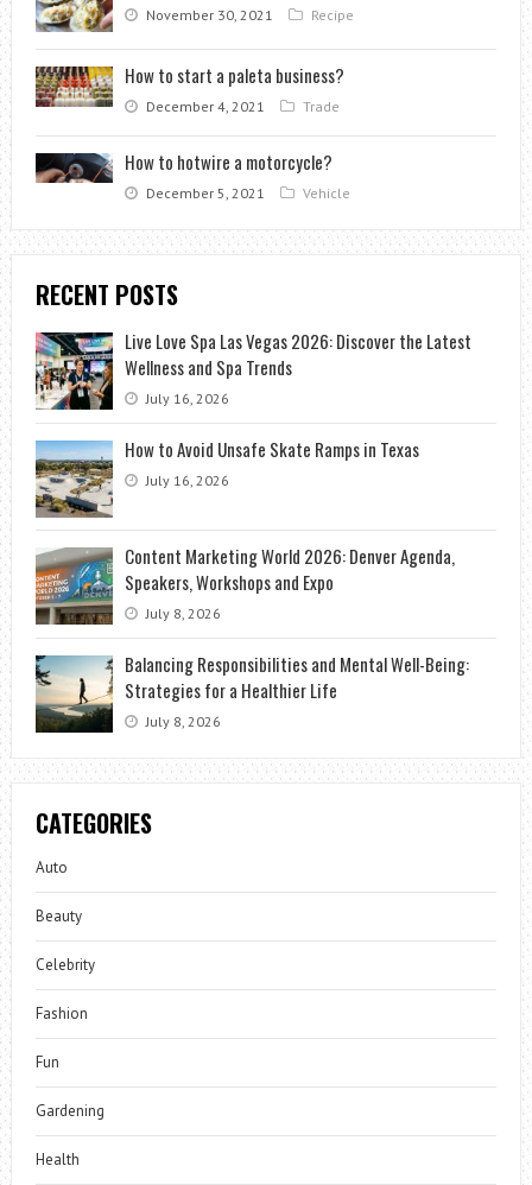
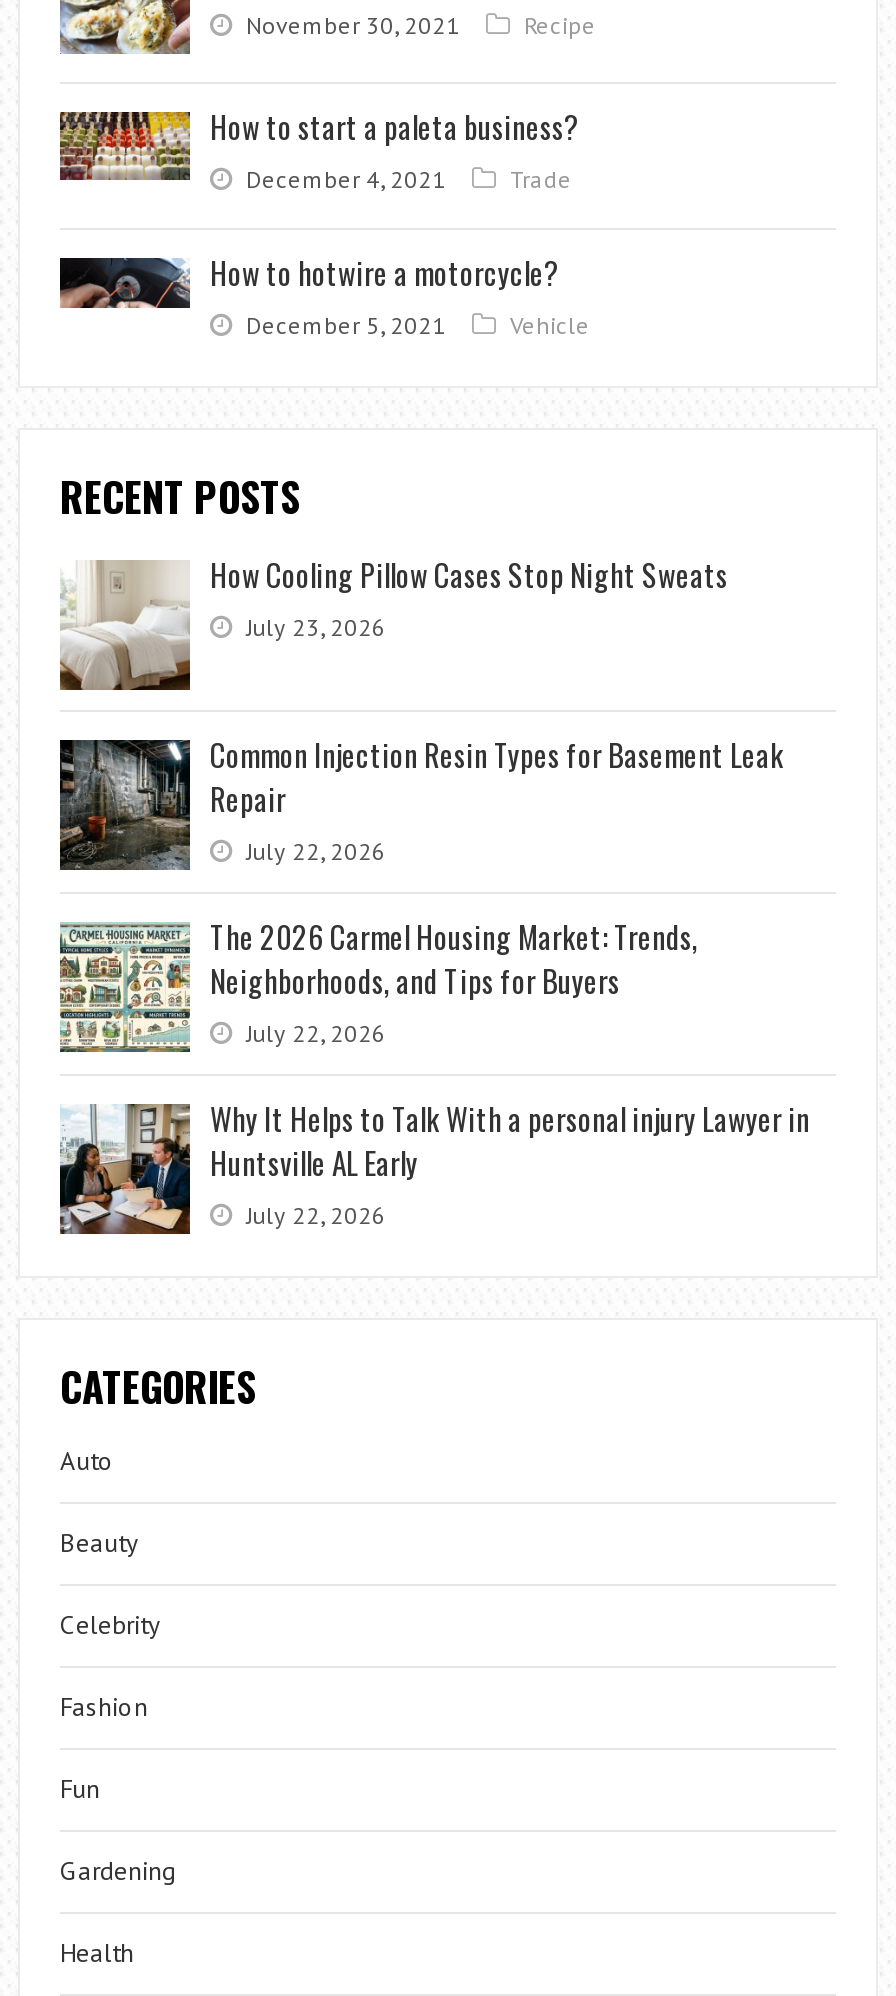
- [image]
- Live Love Spa Las Vegas 2026: Discover the Latest
- Wellness and Spa Trends
- July 16, 2026
+ [image]
+ How Cooling Pillow Cases Stop Night Sweats
+ July 23, 2026

- [image]
- How to Avoid Unsafe Skate Ramps in Texas
- July 16, 2026
+ [image]
+ Common Injection Resin Types for Basement Leak
+ Repair
+ July 22, 2026

- [image]
- Content Marketing World 2026: Denver Agenda,
- Speakers, Workshops and Expo
- July 8, 2026
+ [image]
+ The 2026 Carmel Housing Market: Trends,
+ Neighborhoods, and Tips for Buyers
+ July 22, 2026

- [image]
- Balancing Responsibilities and Mental Well-Being:
- Strategies for a Healthier Life
- July 8, 2026
+ [image]
+ Why It Helps to Talk With a personal injury Lawyer in
+ Huntsville AL Early
+ July 22, 2026
